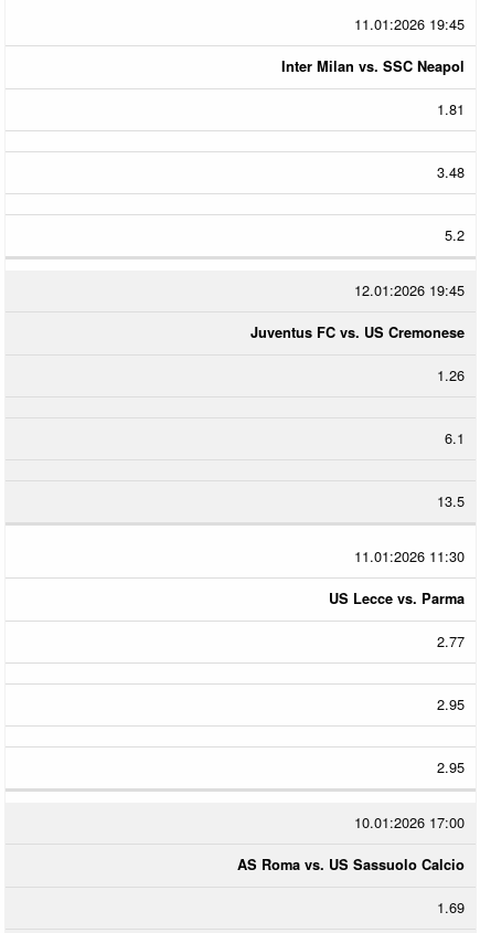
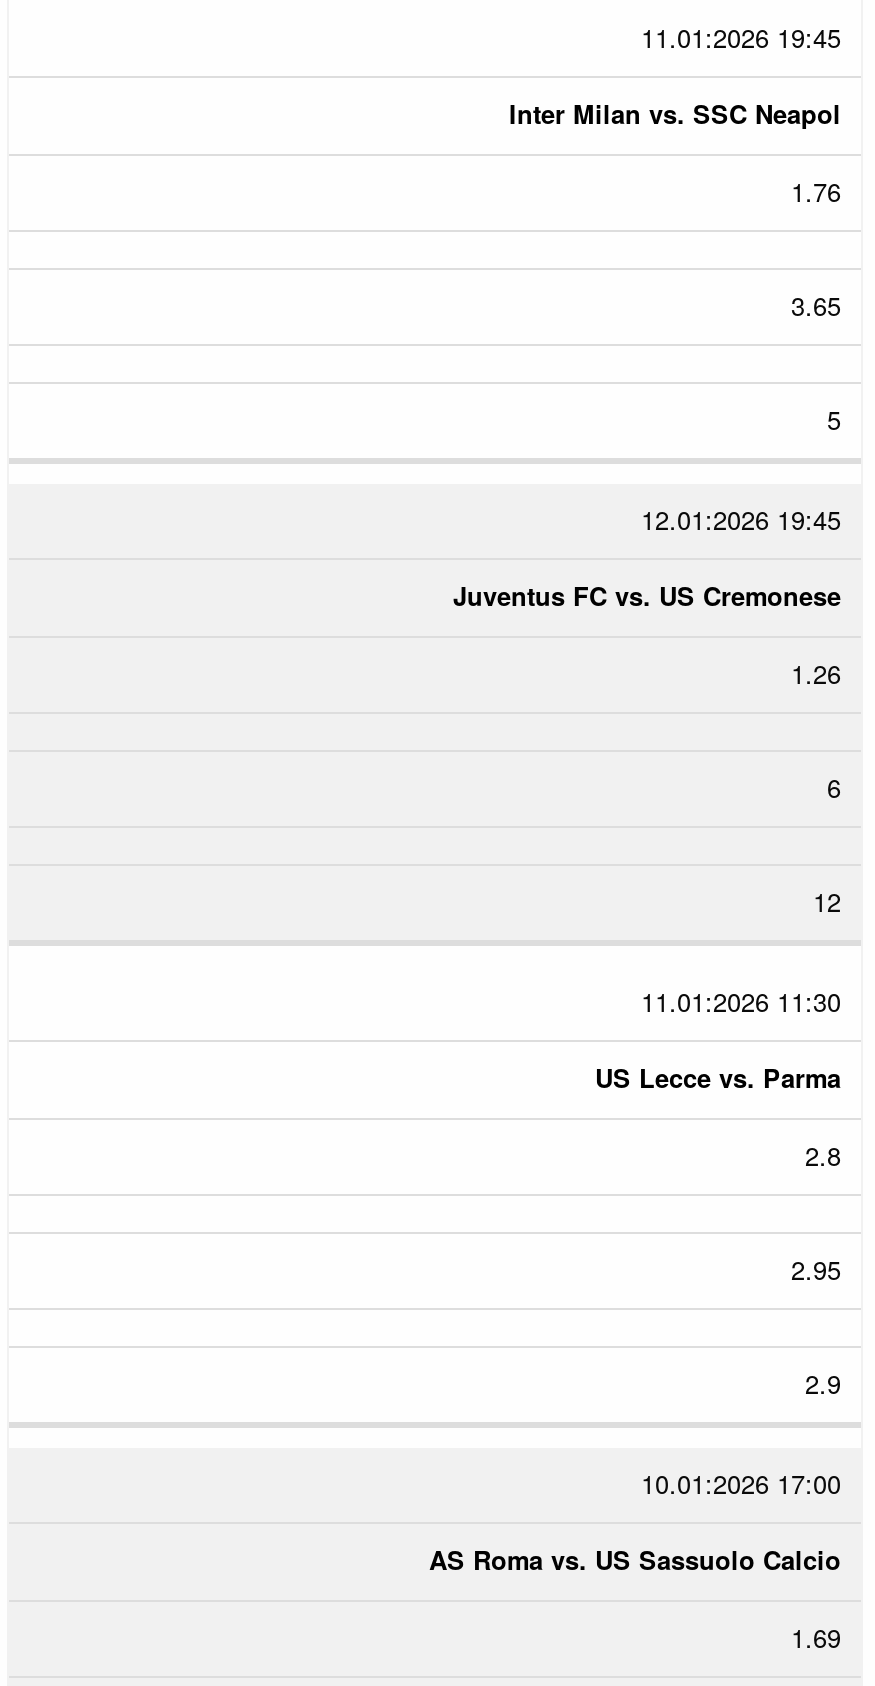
- 1.81
+ 1.76

- 3.48
+ 3.65

- 5.2
+ 5

- 6.1
+ 6

- 13.5
+ 12

- 2.77
+ 2.8

- 2.95
+ 2.9
